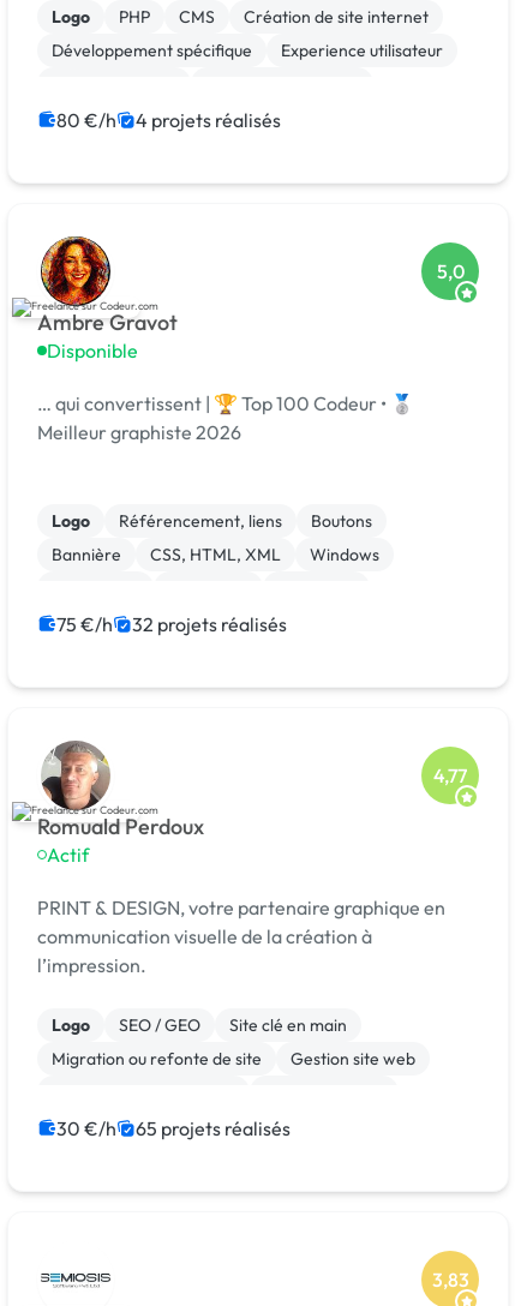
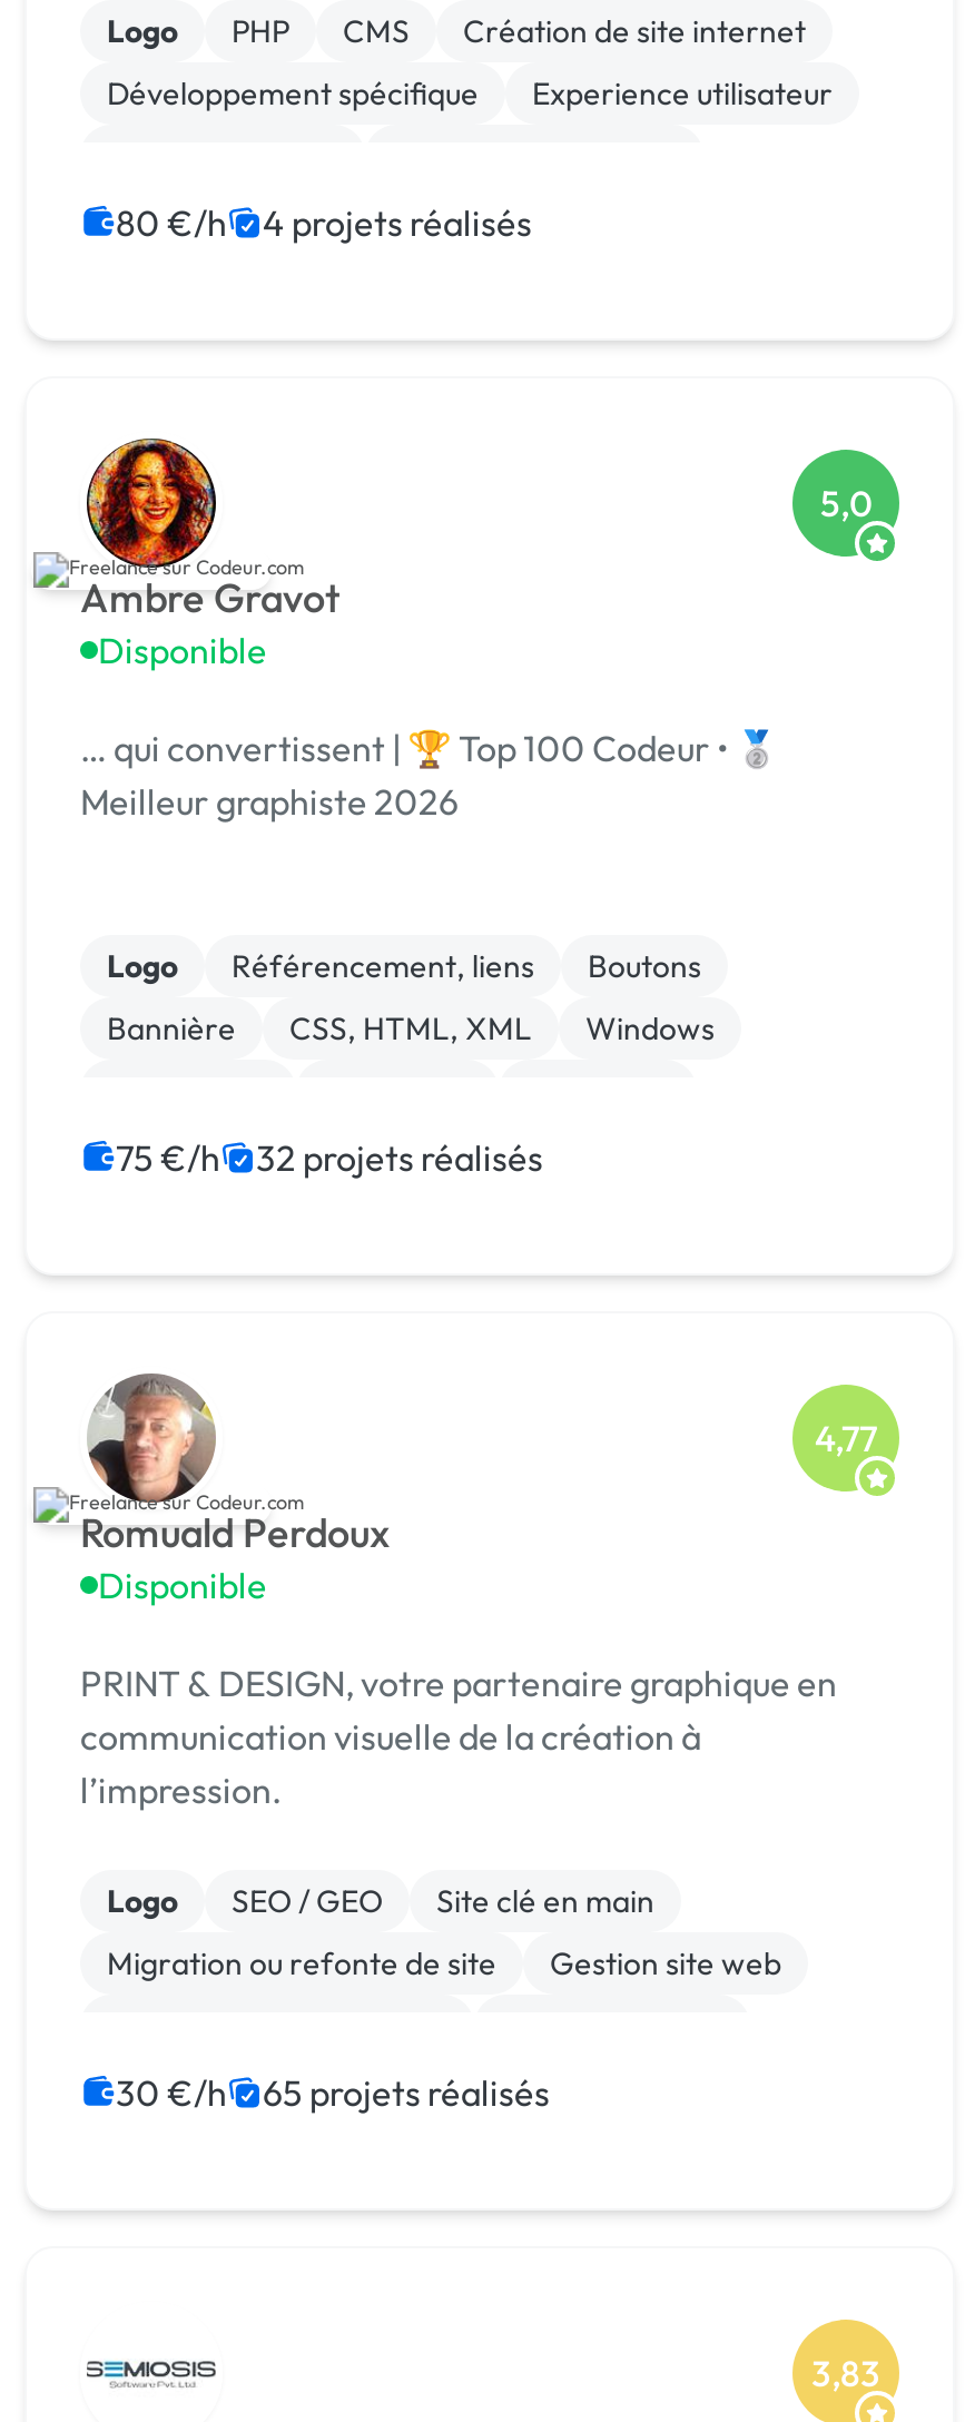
- Actif
+ Disponible
